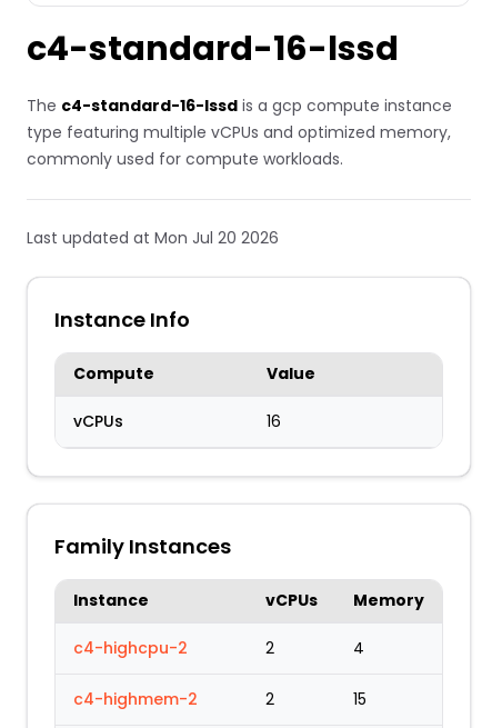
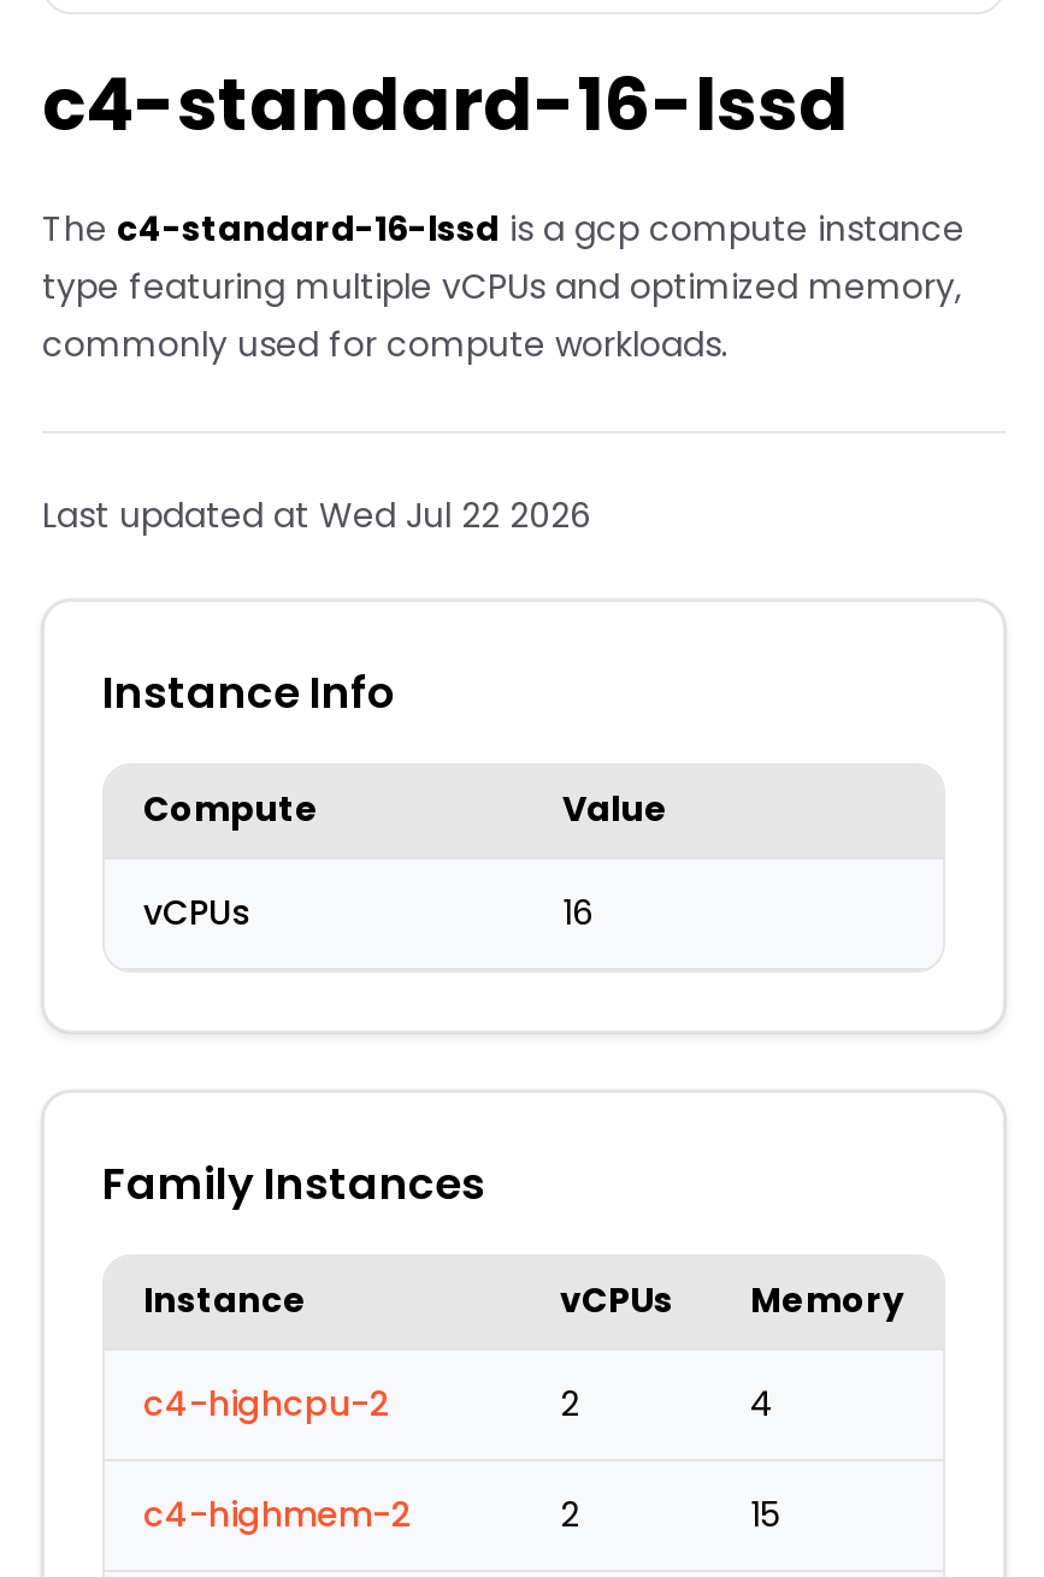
- Last updated at Mon Jul 20 2026
+ Last updated at Wed Jul 22 2026
